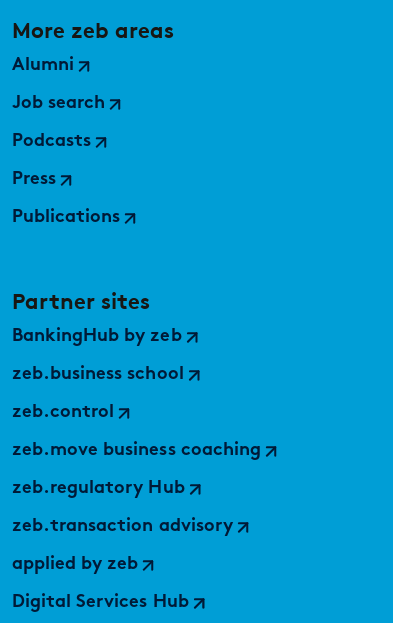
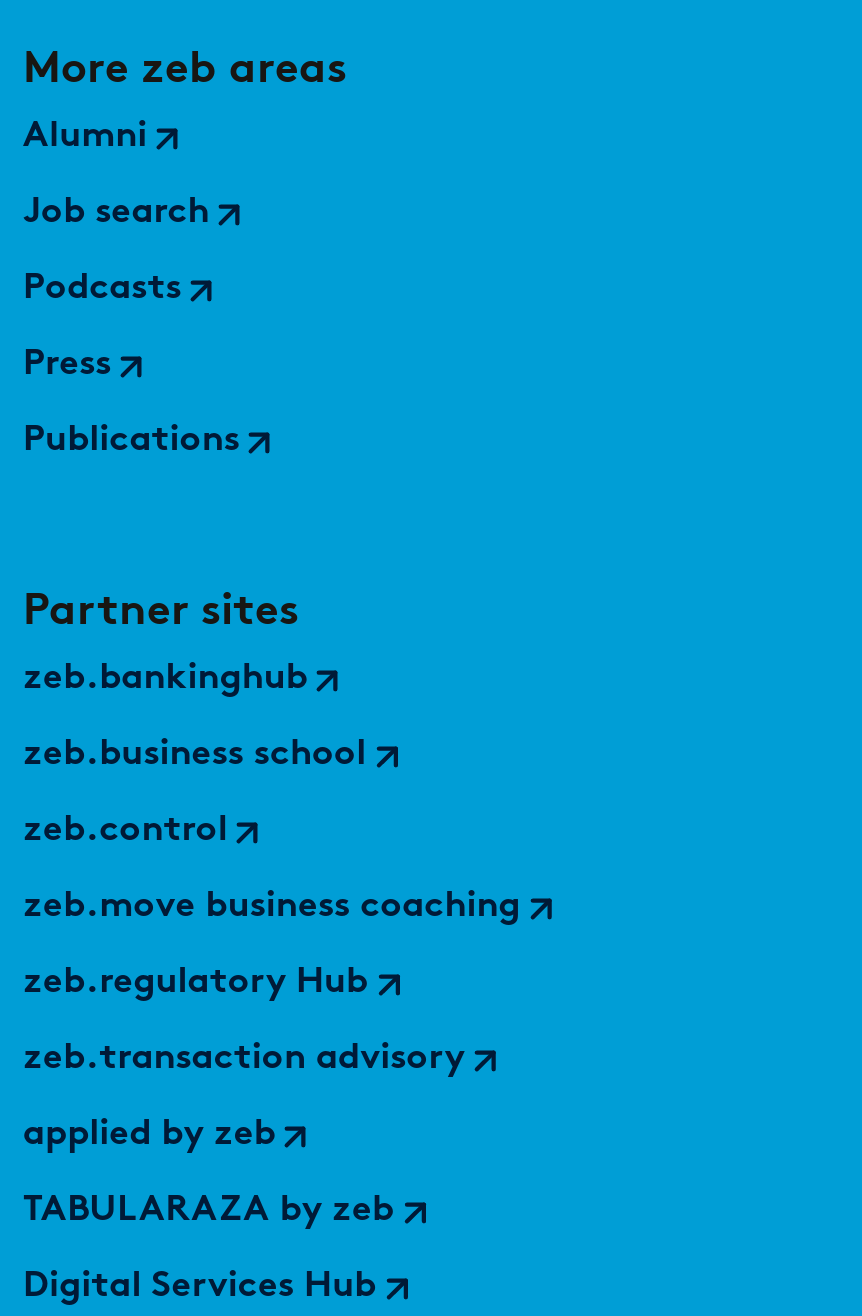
- BankingHub by zeb
+ zeb.bankinghub

+ TABULARAZA by zeb
